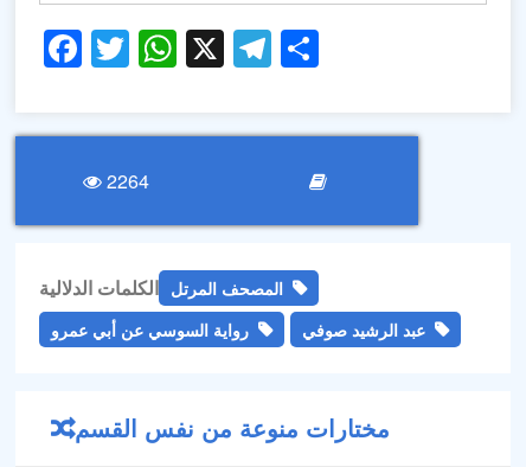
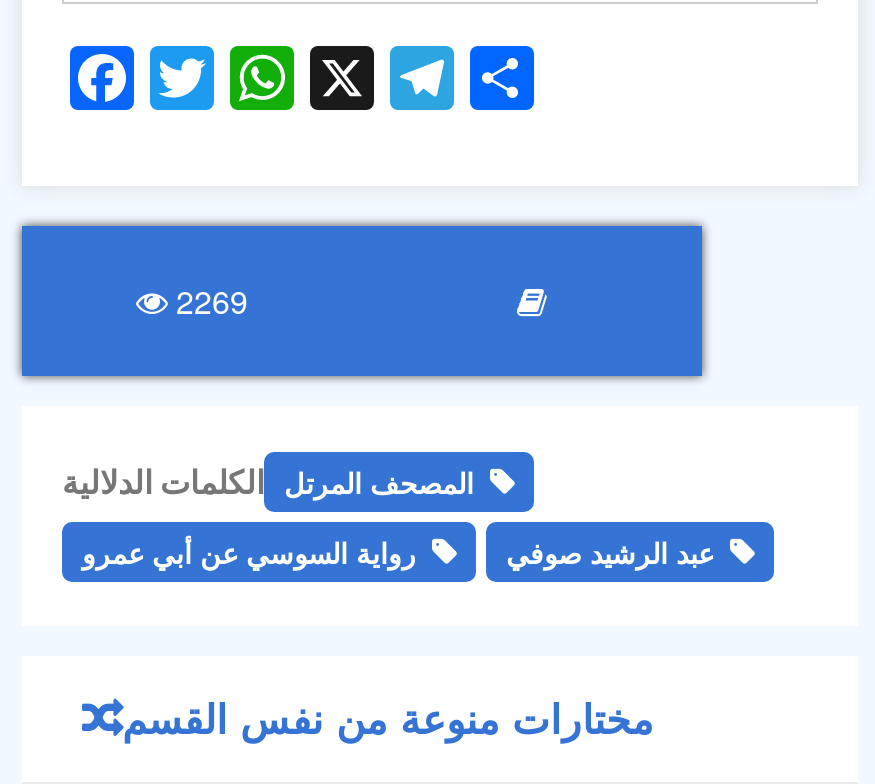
- 2264
+ 2269
